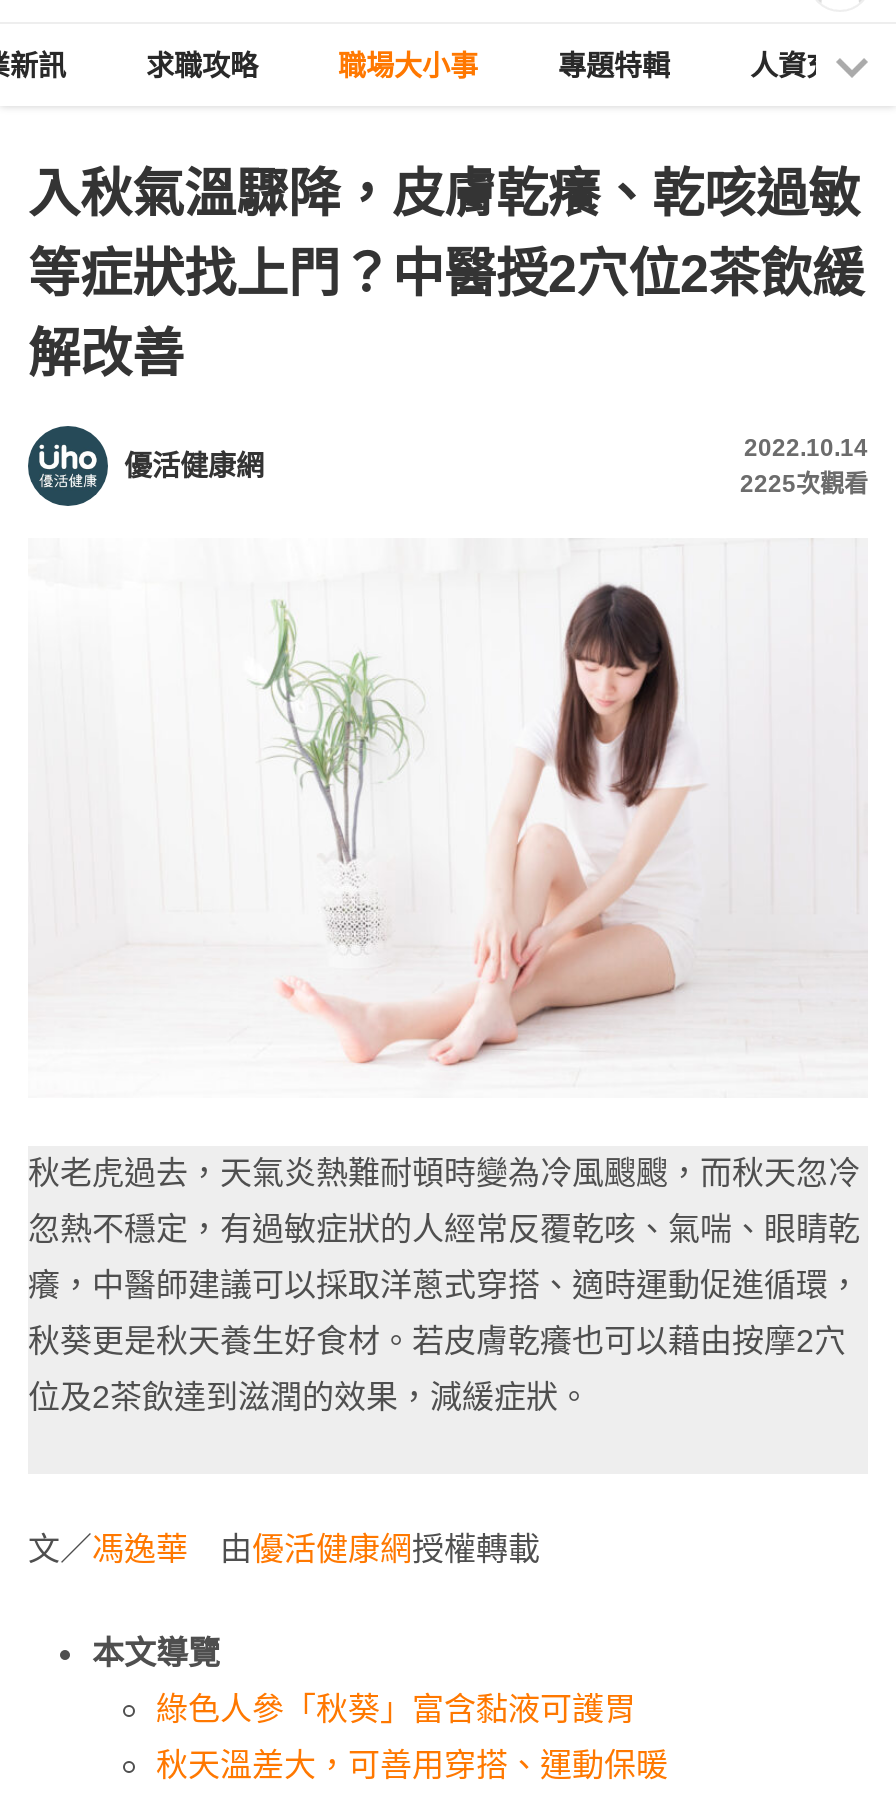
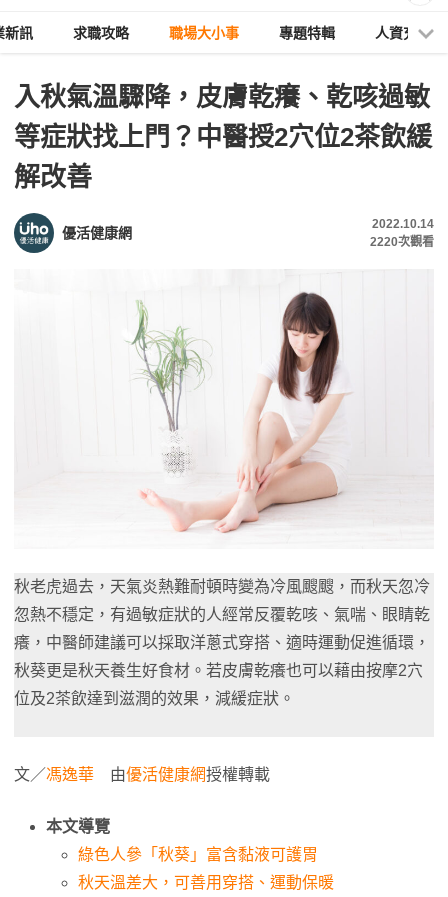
- 2225次觀看
+ 2220次觀看
